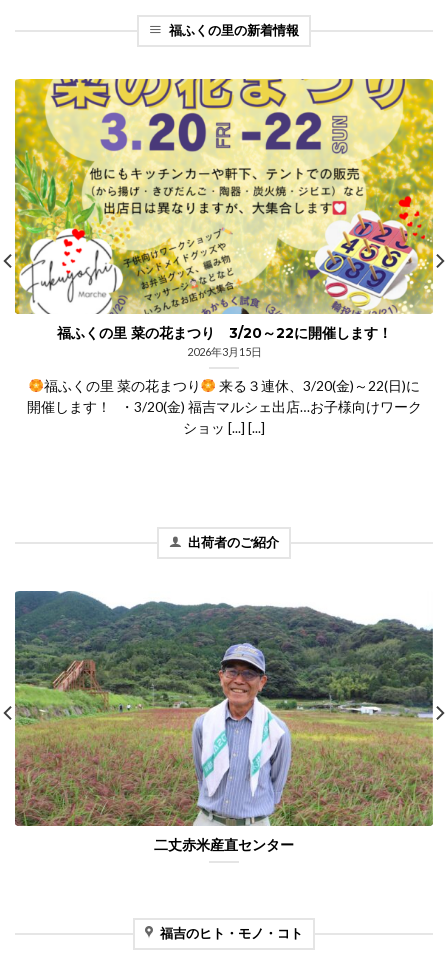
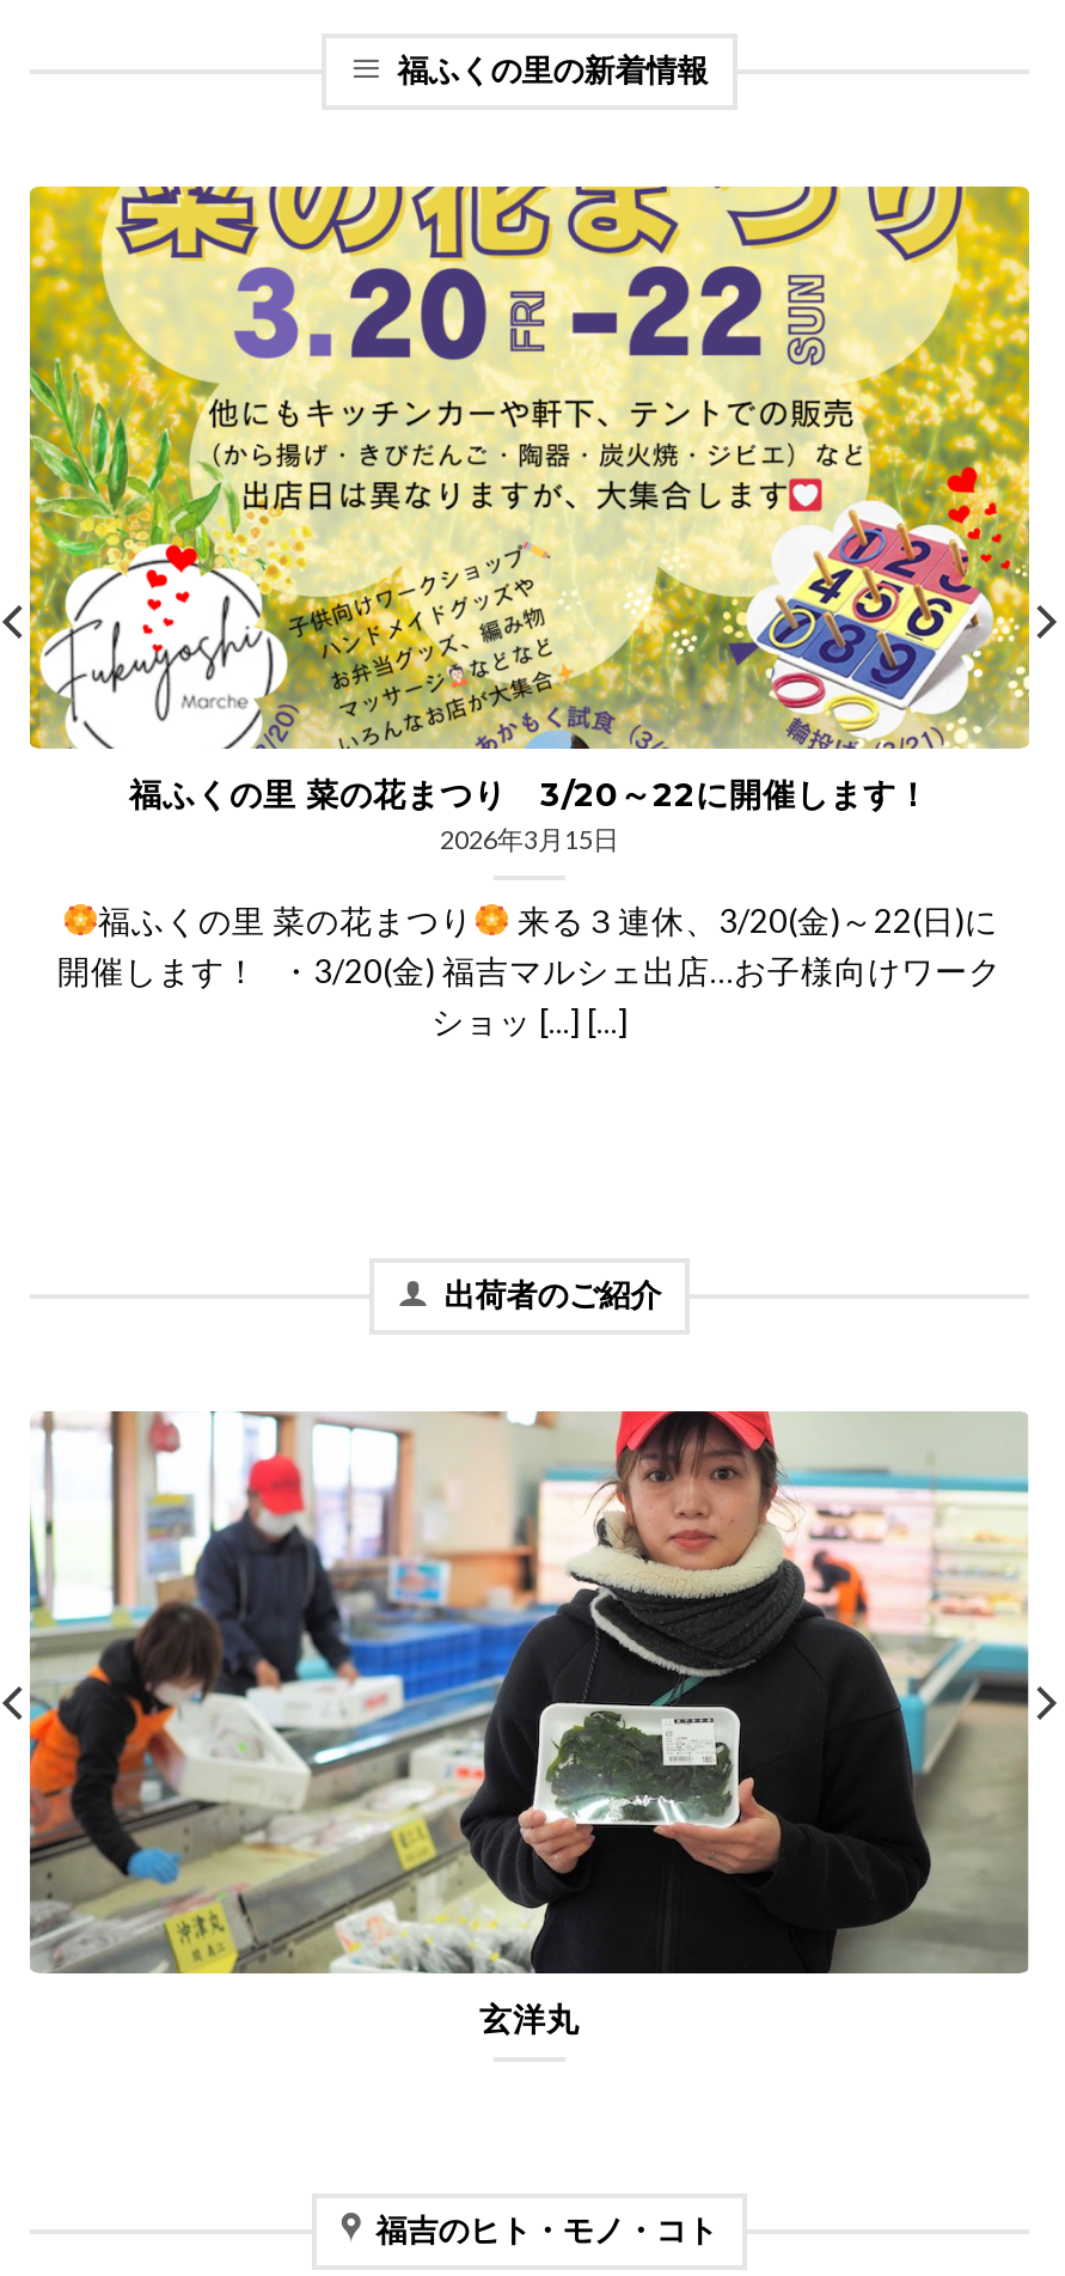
- [image]
- 二丈赤米産直センター
+ [image]
+ 玄洋丸
